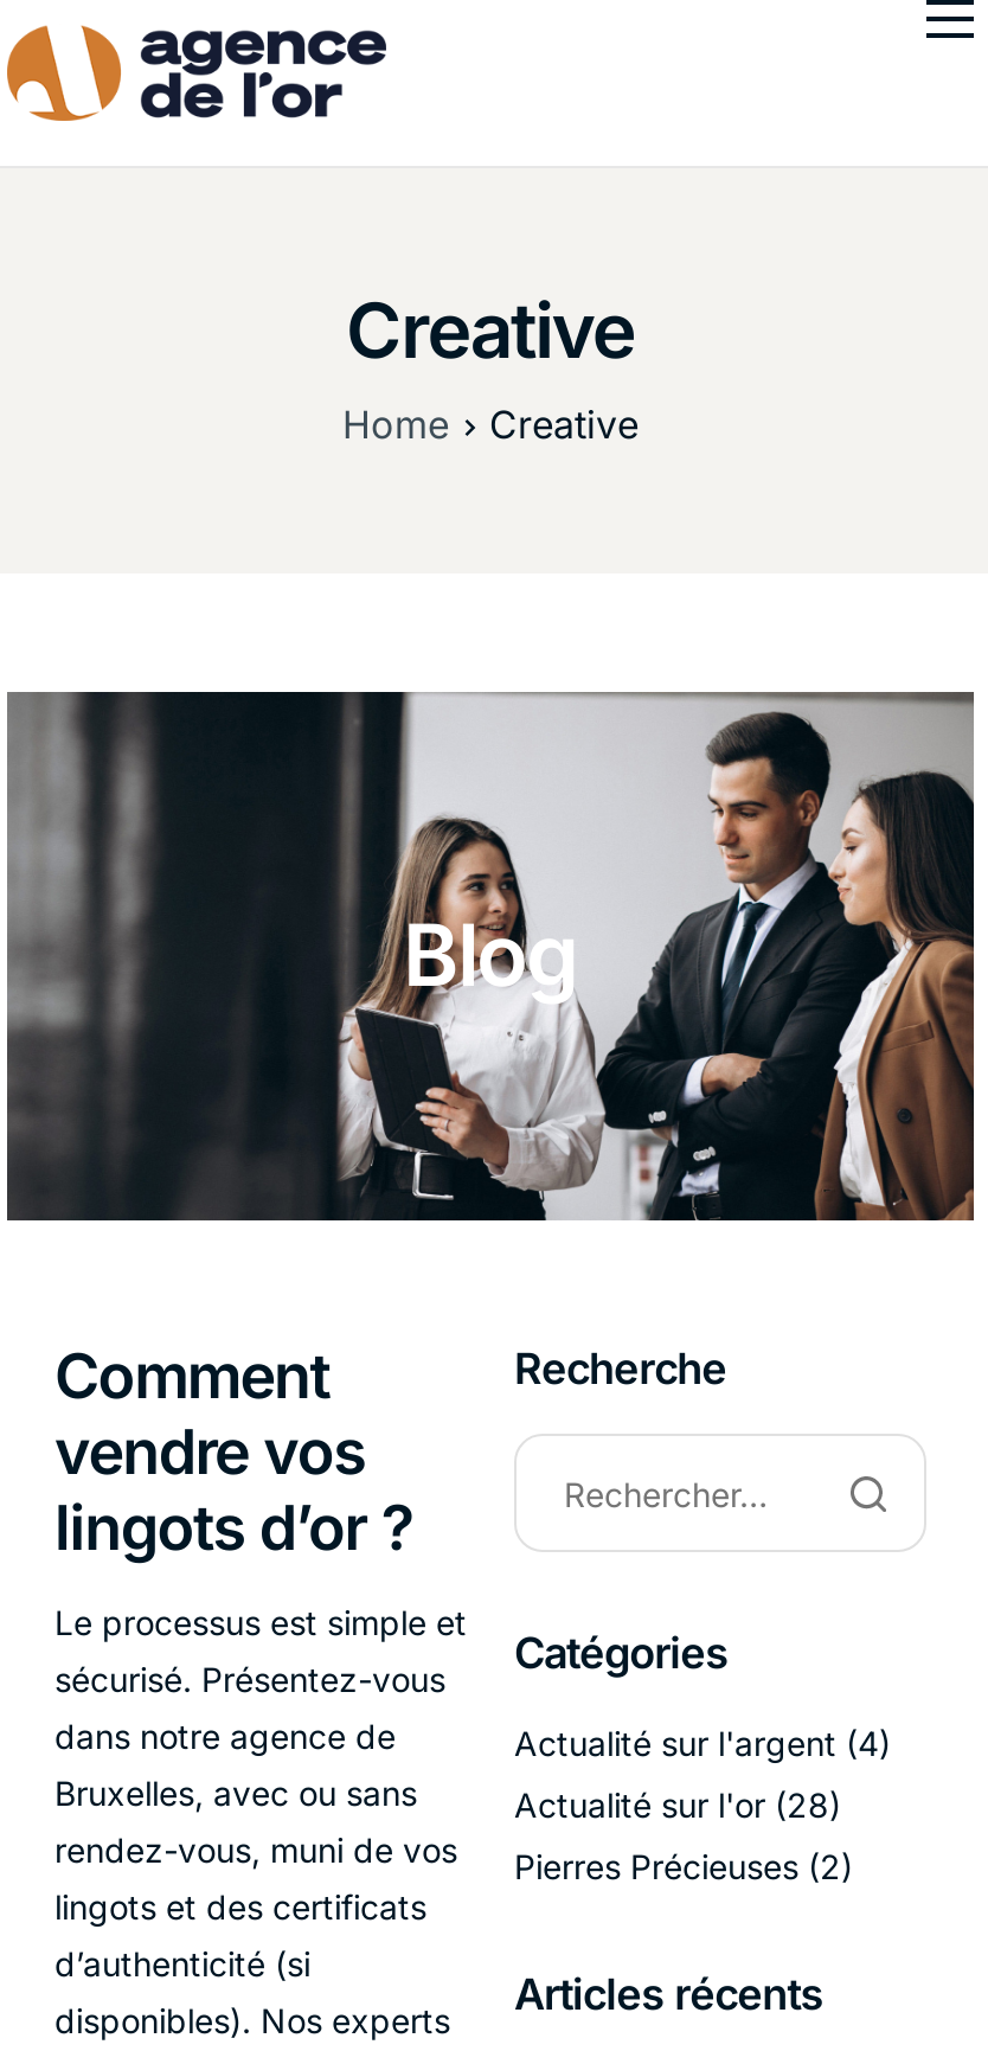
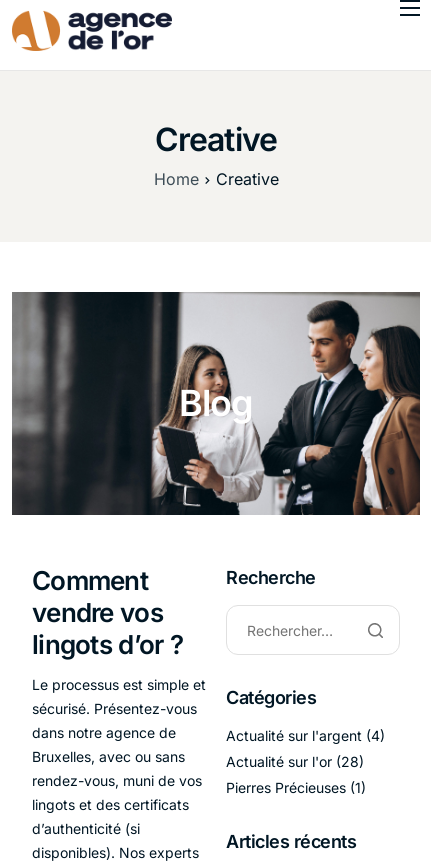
- Pierres Précieuses (2)
+ Pierres Précieuses (1)
